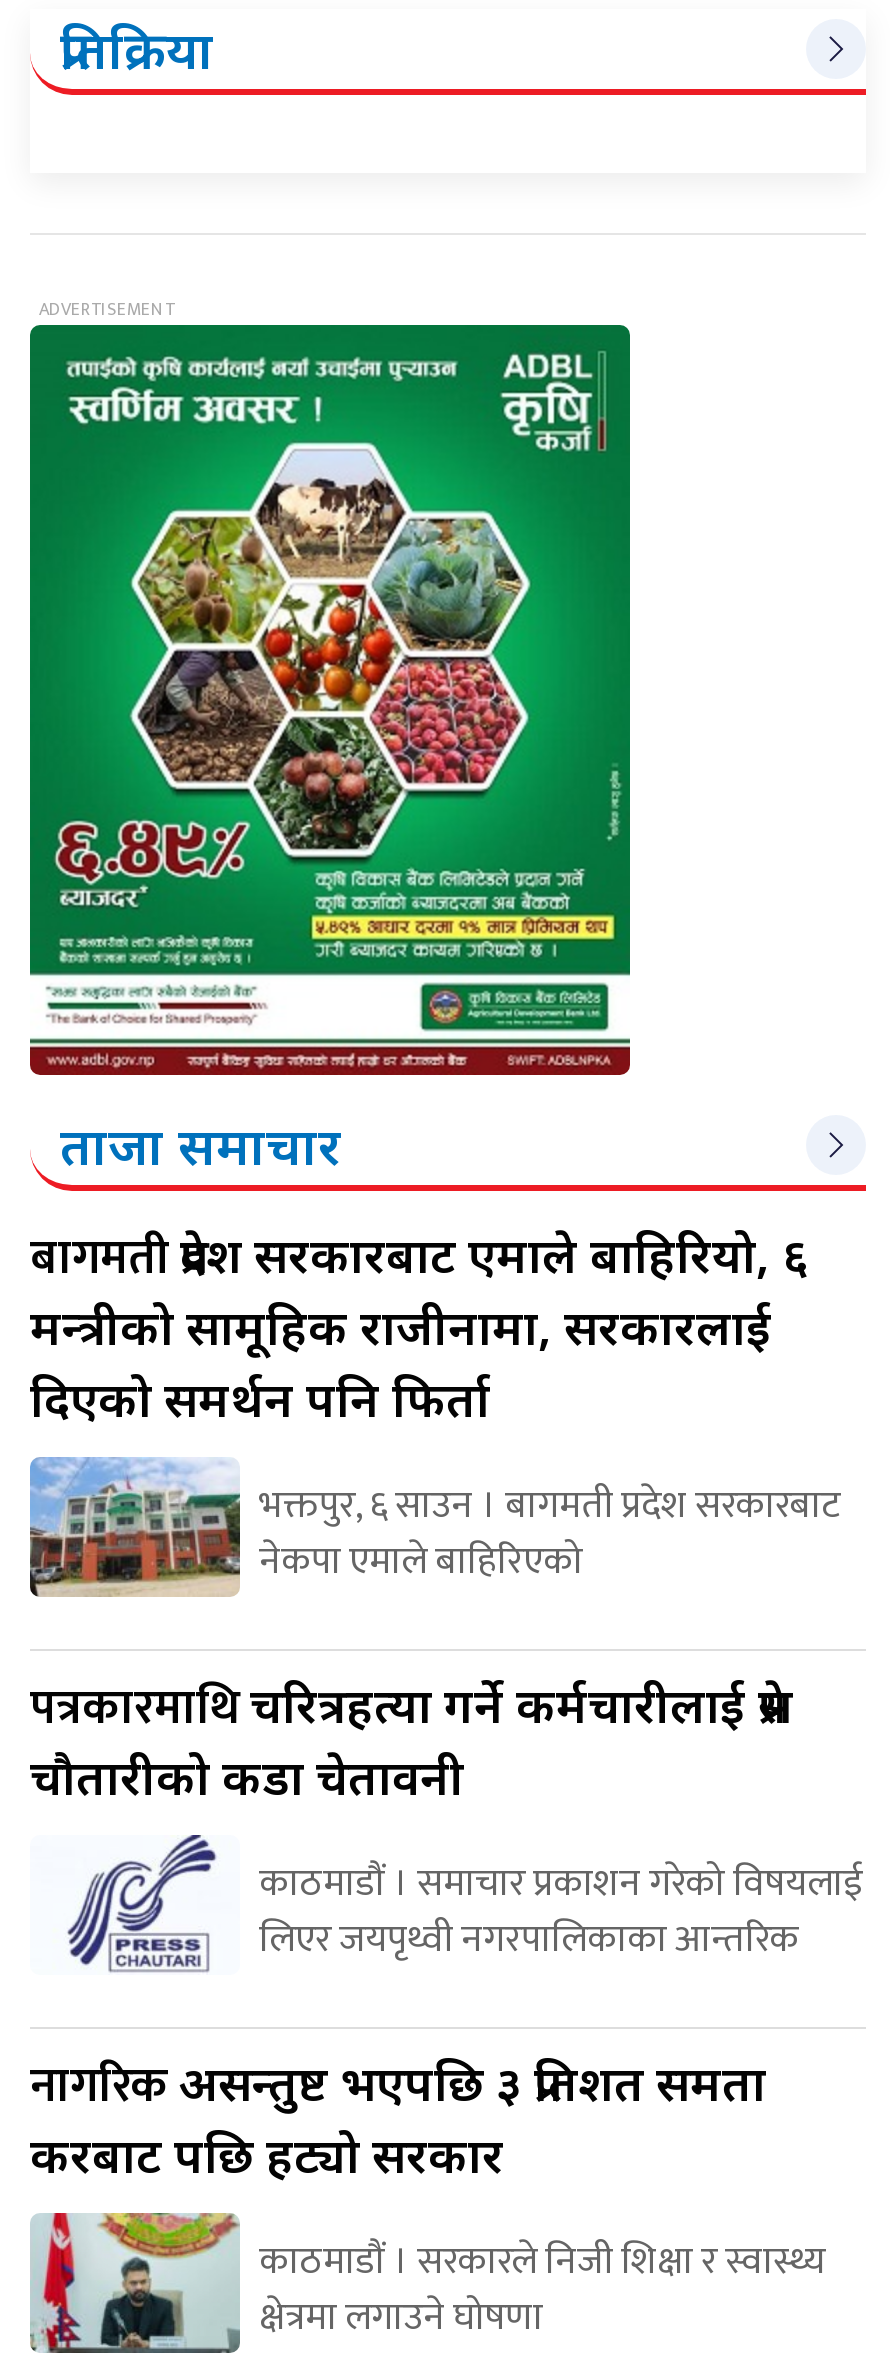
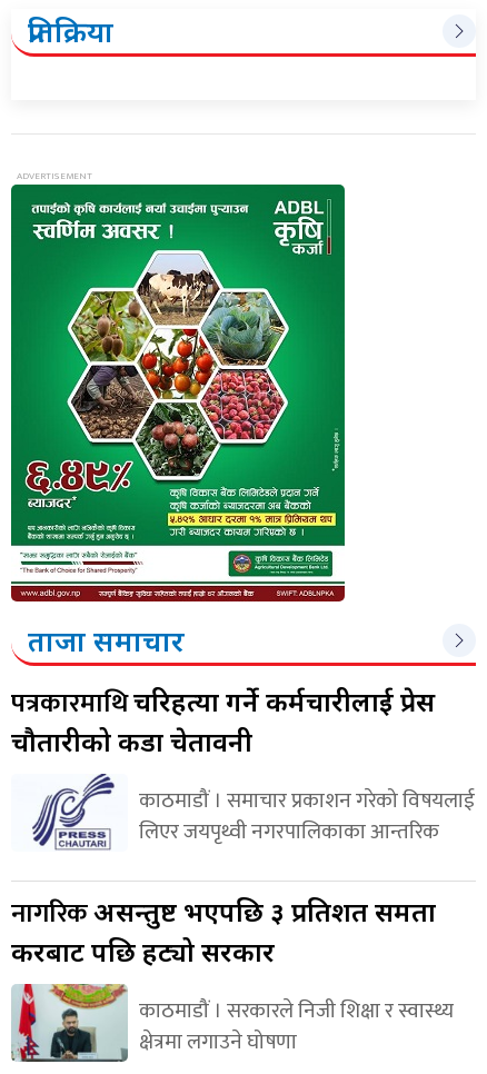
- [image]
- बागमतीप्रदेश सरकारबाट एमाले बाहिरियो, ६
- मन्त्रीको सामूहिक राजीनामा, सरकारलाई
- दिएको समर्थन पनि फिर्ता
- भक्तपुर, ६ साउन । बागमती प्रदेश सरकारबाट
- नेकपा एमाले बाहिरिएको
